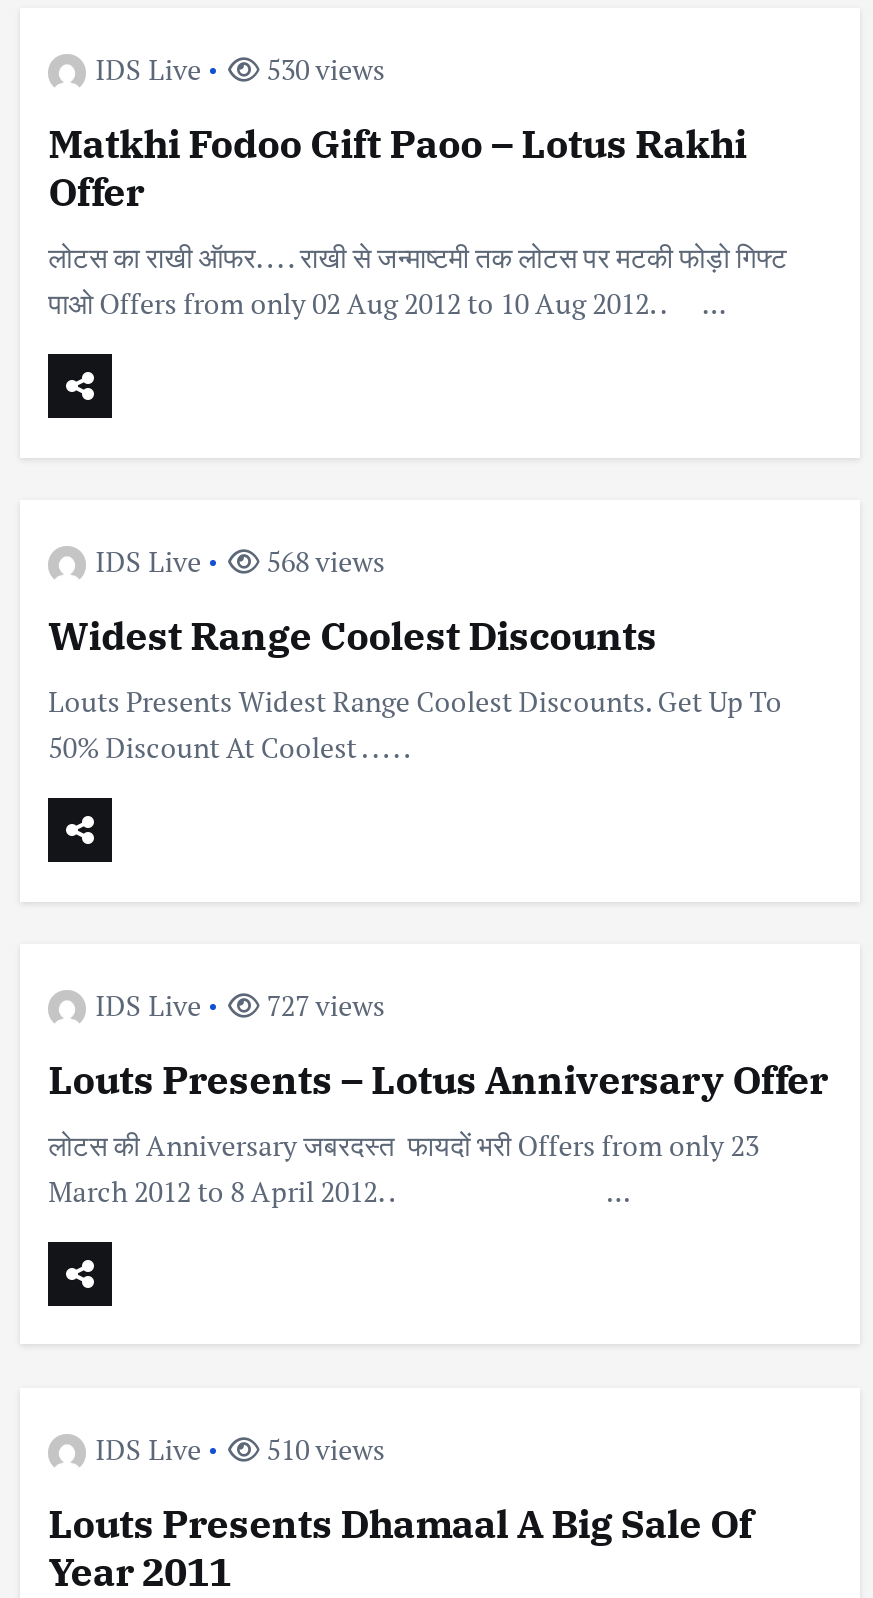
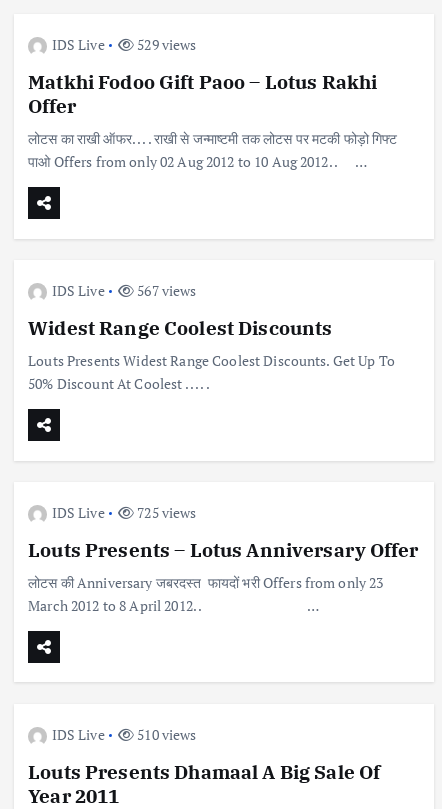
- IDS Live 530 views
+ IDS Live 529 views

- IDS Live 568 views
+ IDS Live 567 views

- IDS Live 727 views
+ IDS Live 725 views
